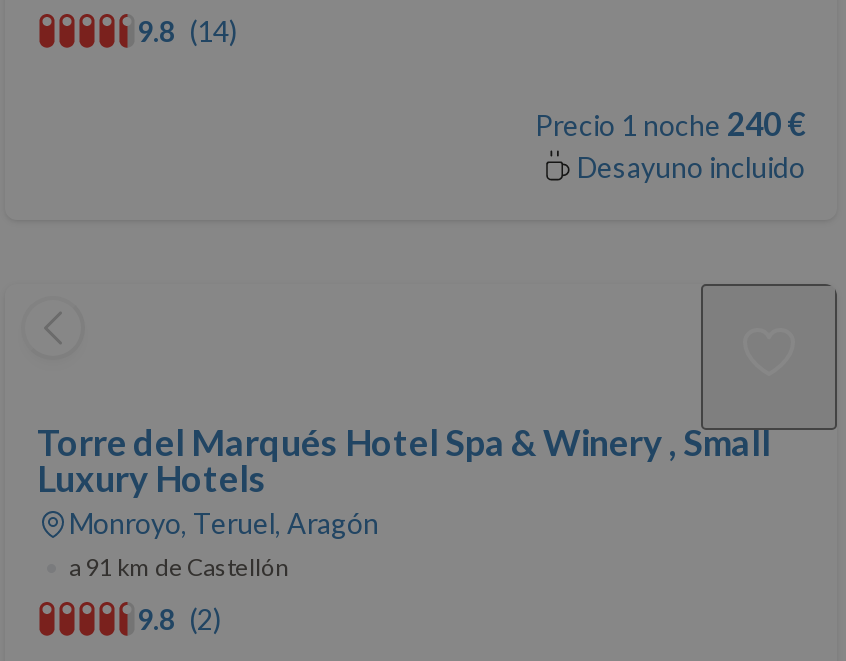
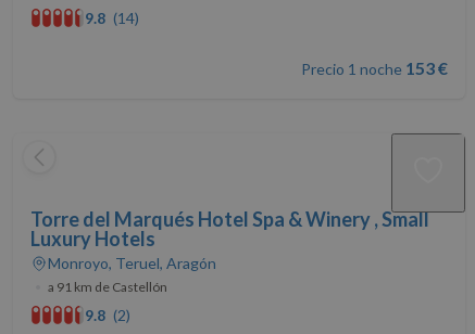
- Precio 1 noche 240 €
- Desayuno incluido
+ Precio 1 noche 153 €
